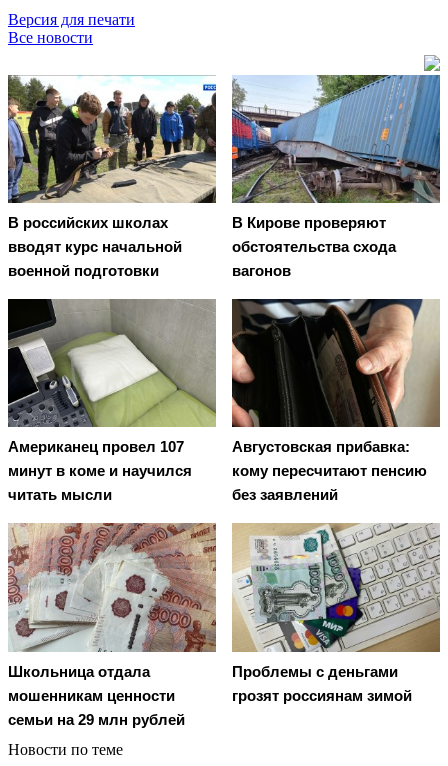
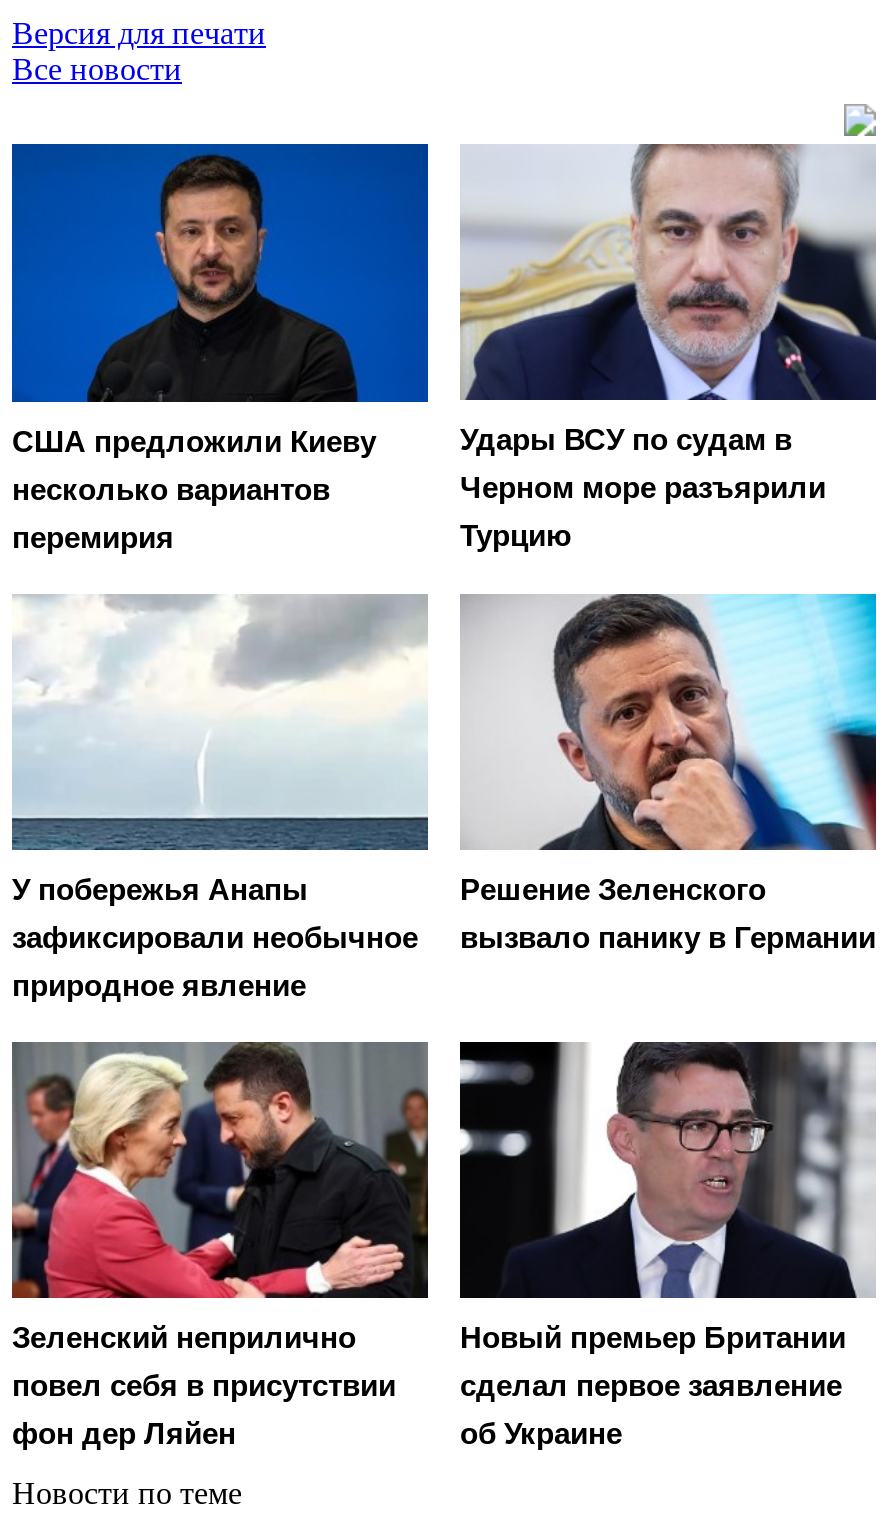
- [image]
- В российских школах
- вводят курс начальной
- военной подготовки
+ [image]
+ США предложили Киеву
+ несколько вариантов
+ перемирия

- [image]
- В Кирове проверяют
- обстоятельства схода
- вагонов
+ [image]
+ Удары ВСУ по судам в
+ Черном море разъярили
+ Турцию

- [image]
- Американец провел 107
- минут в коме и научился
- читать мысли
+ [image]
+ У побережья Анапы
+ зафиксировали необычное
+ природное явление

- [image]
- Августовская прибавка:
- кому пересчитают пенсию
- без заявлений
+ [image]
+ Решение Зеленского
+ вызвало панику в Германии

- [image]
- Школьница отдала
- мошенникам ценности
- семьи на 29 млн рублей
+ [image]
+ Зеленский неприлично
+ повел cебя в присутствии
+ фон дер Ляйен

- [image]
- Проблемы с деньгами
- грозят россиянам зимой
+ [image]
+ Новый премьер Британии
+ сделал первое заявление
+ об Украине
